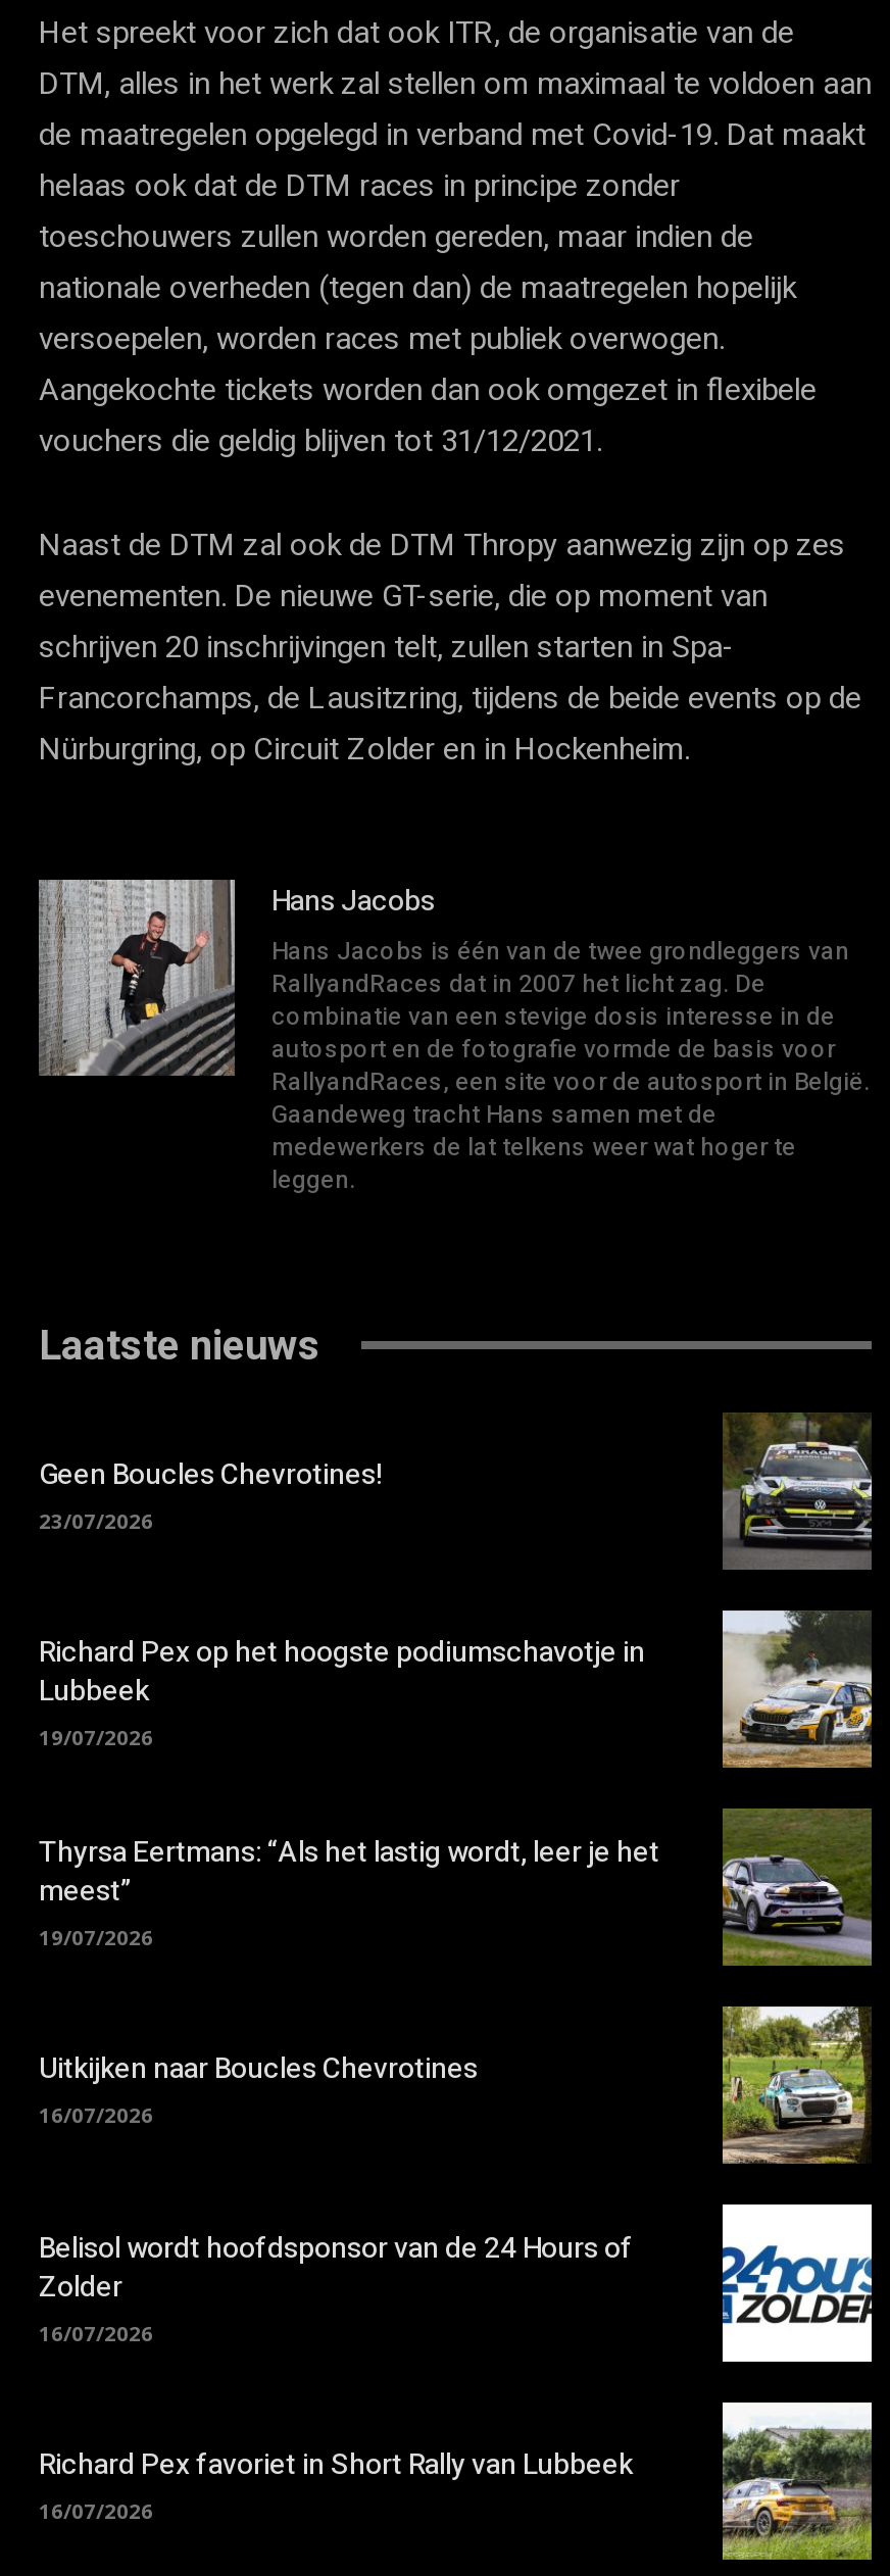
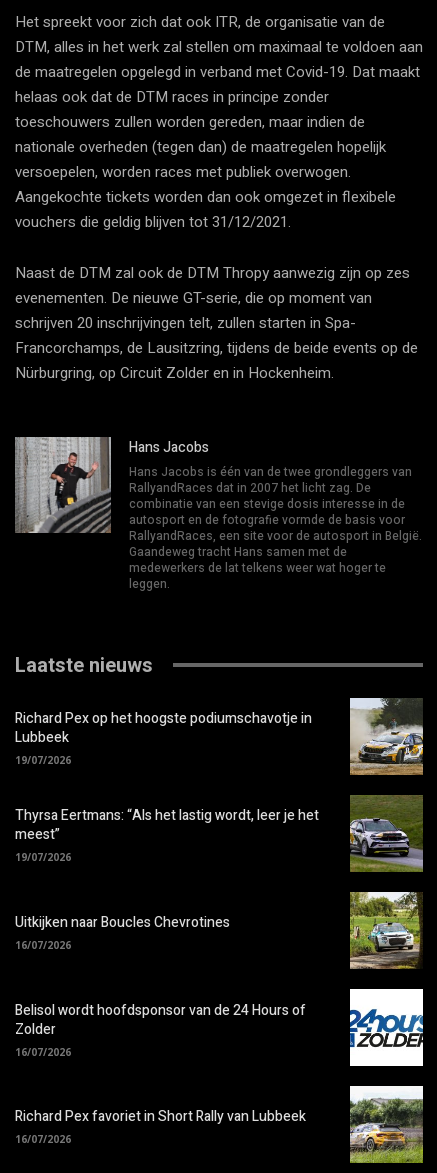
- [image]

- Geen Boucles Chevrotines!
- 23/07/2026
